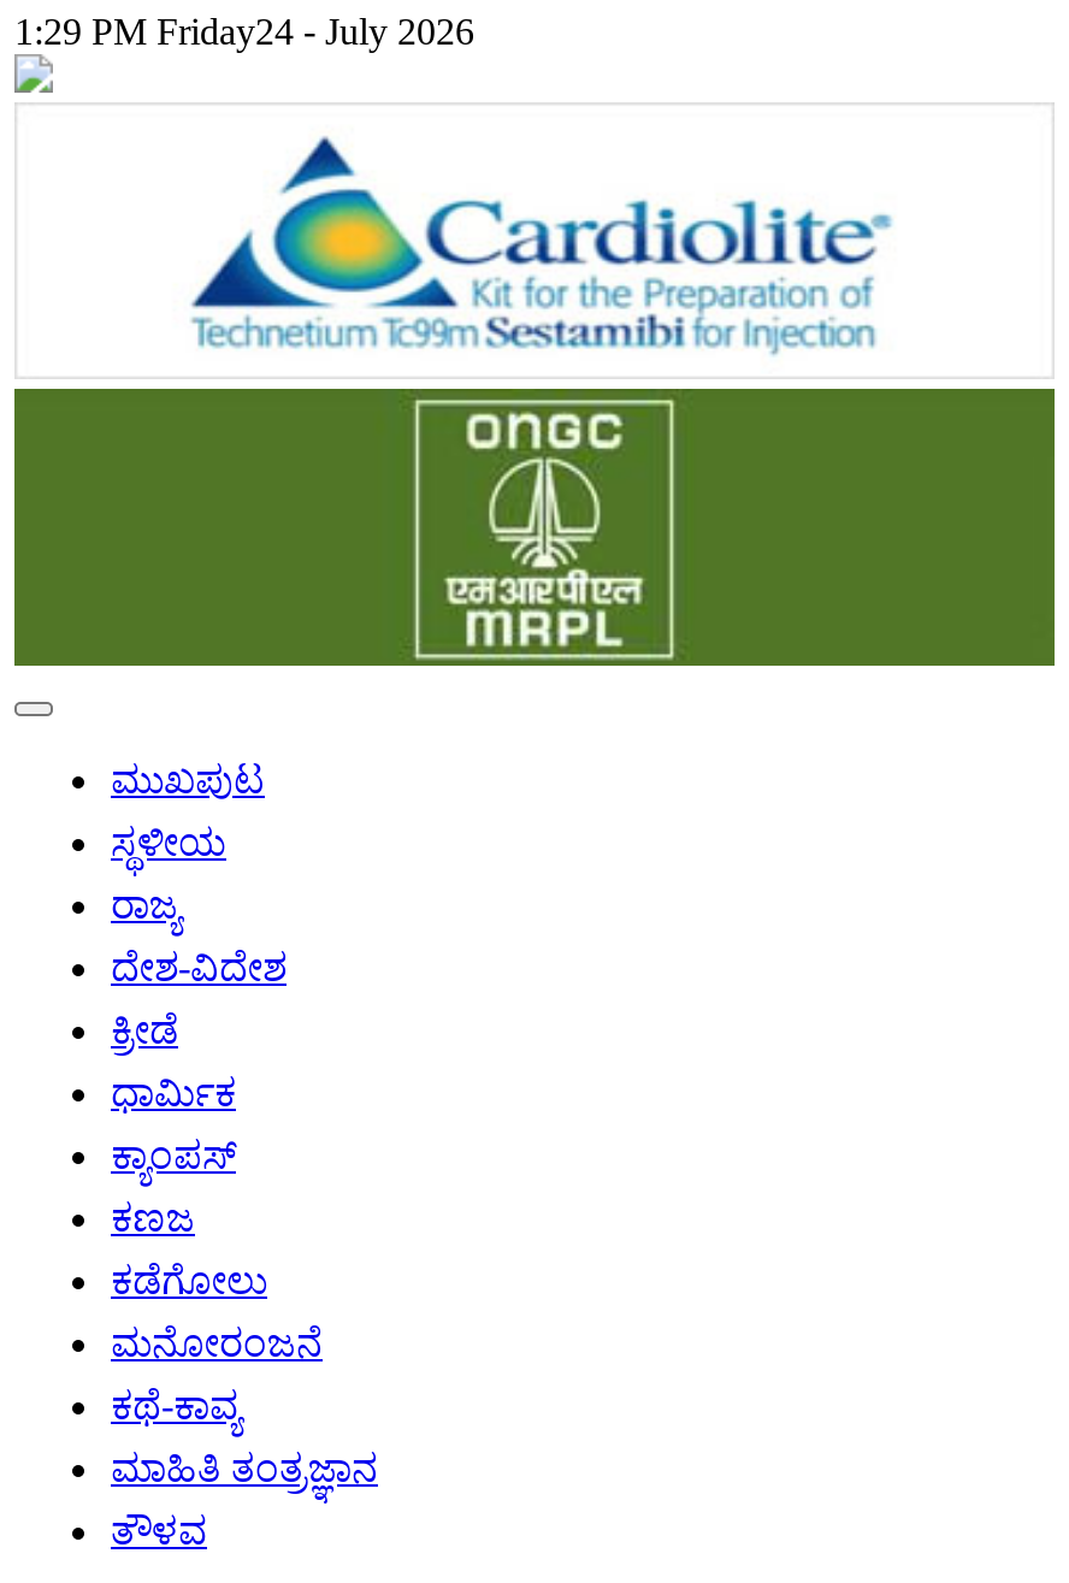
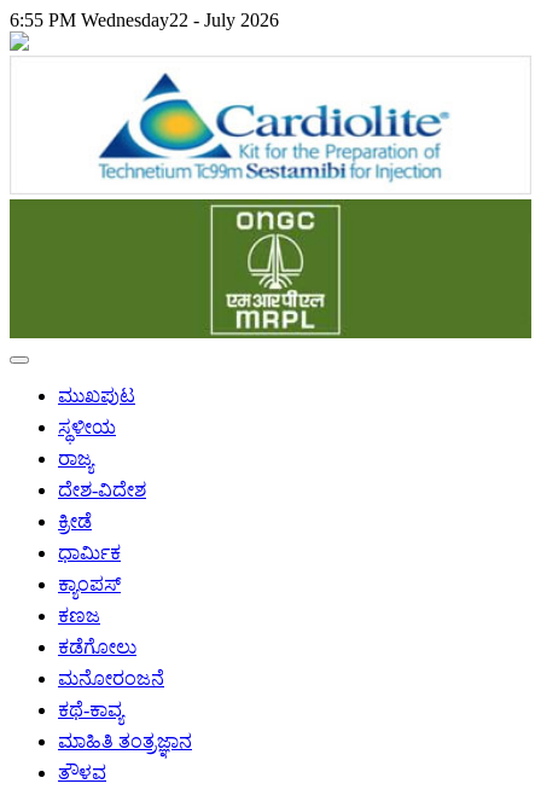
- 1:29 PM Friday24 - July 2026
+ 6:55 PM Wednesday22 - July 2026
